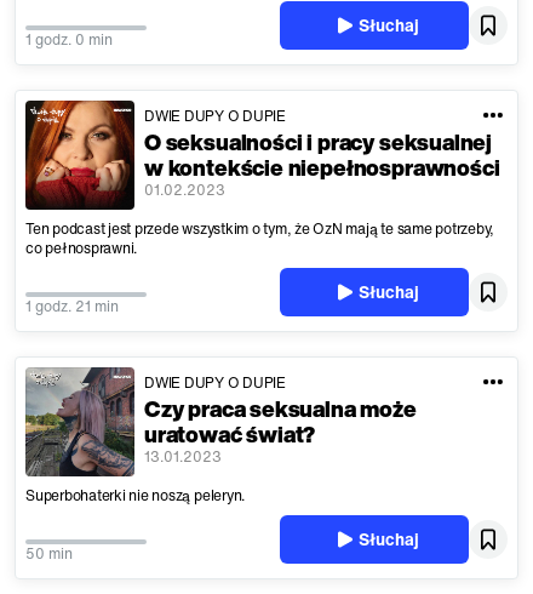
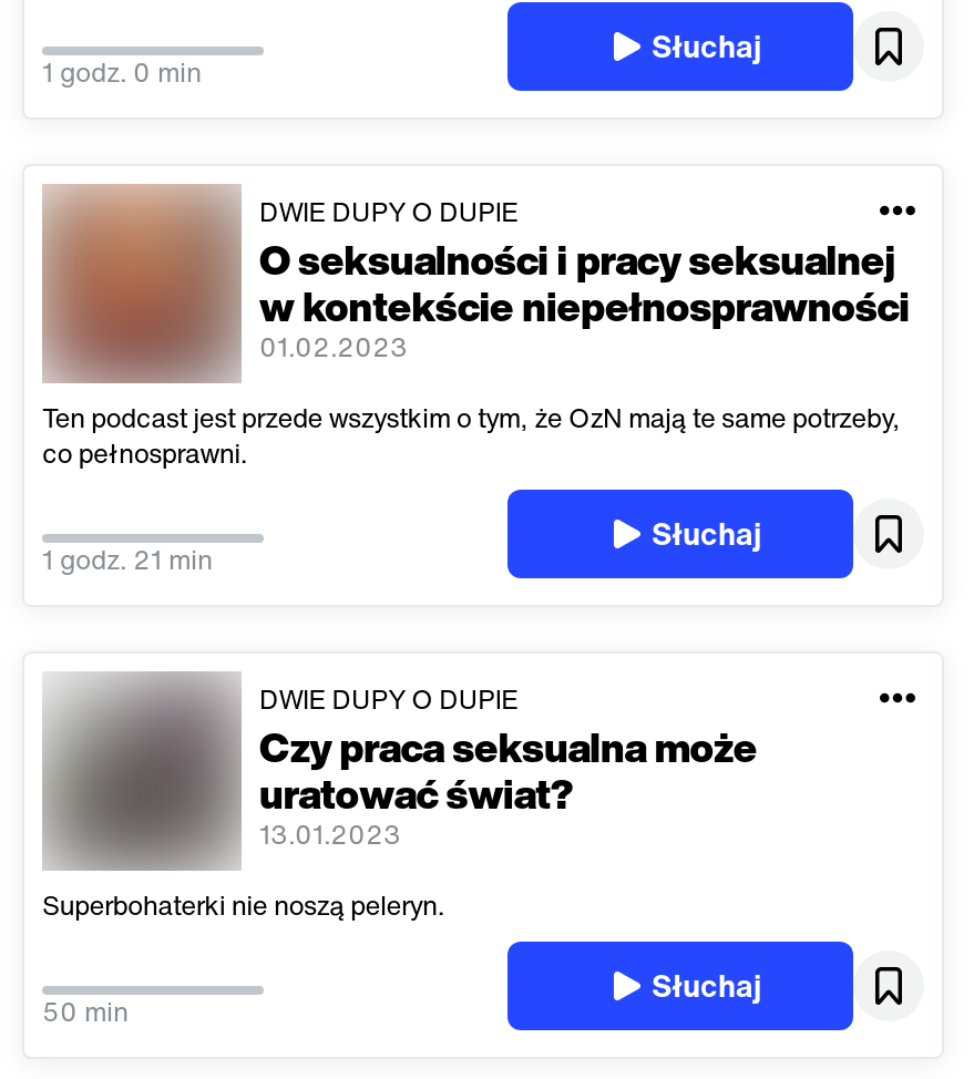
- [image]
+ [image]

- [image]
+ [image]
